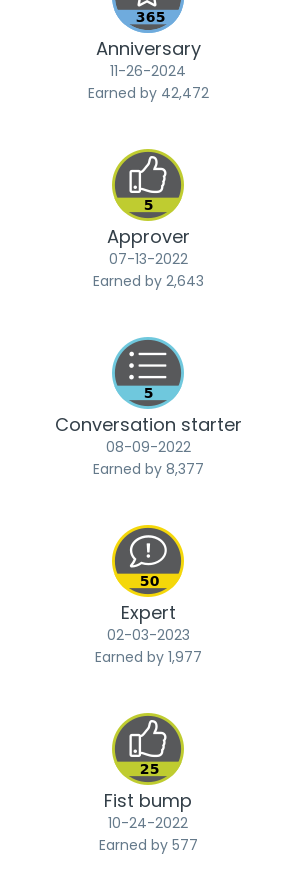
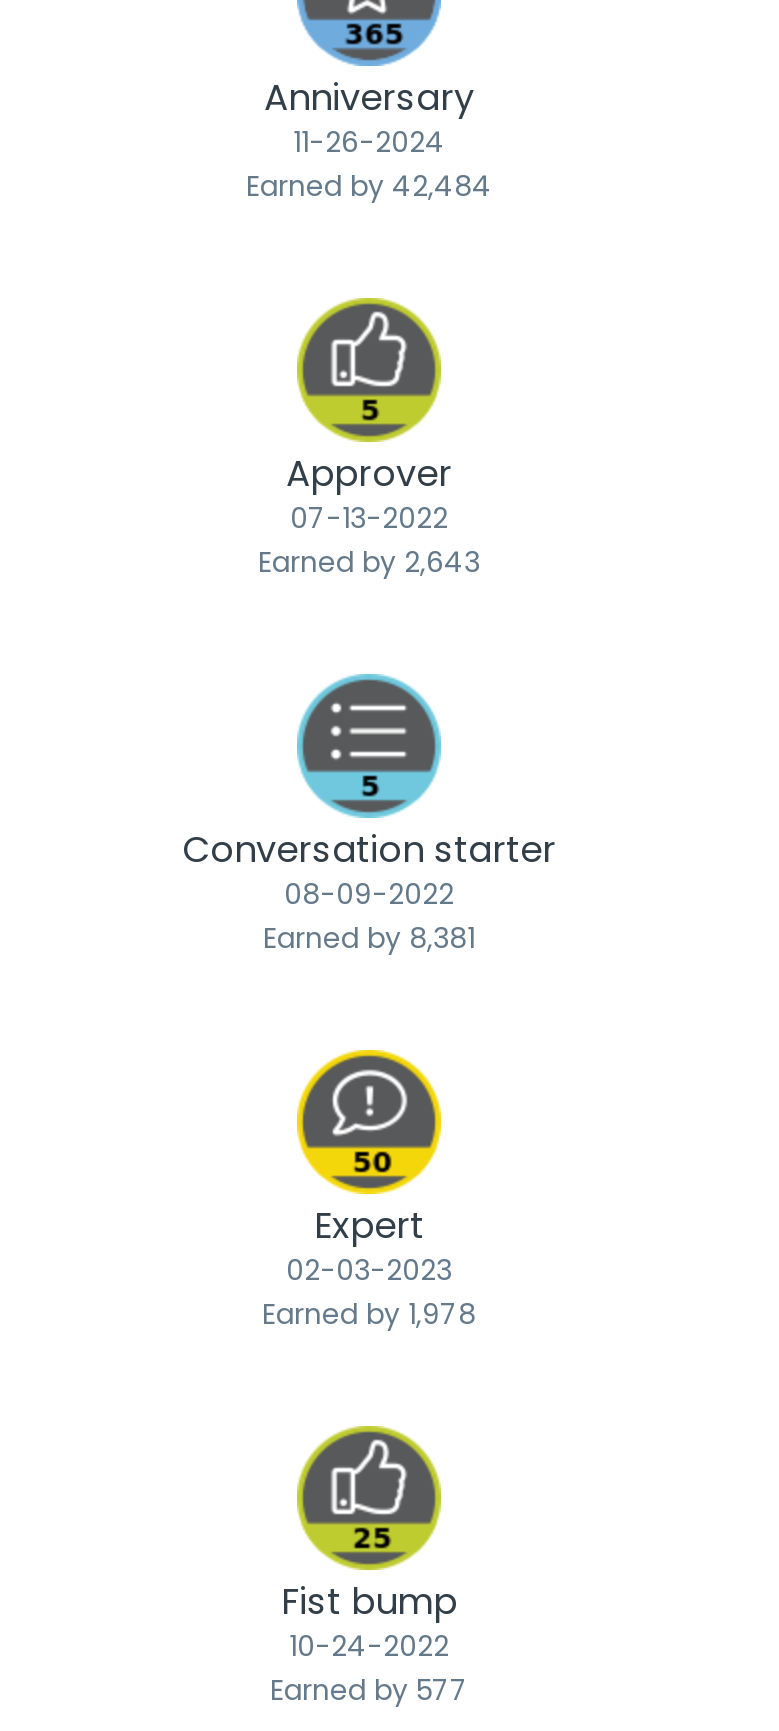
- Earned by 42,472
+ Earned by 42,484

- Earned by 8,377
+ Earned by 8,381

- Earned by 1,977
+ Earned by 1,978
